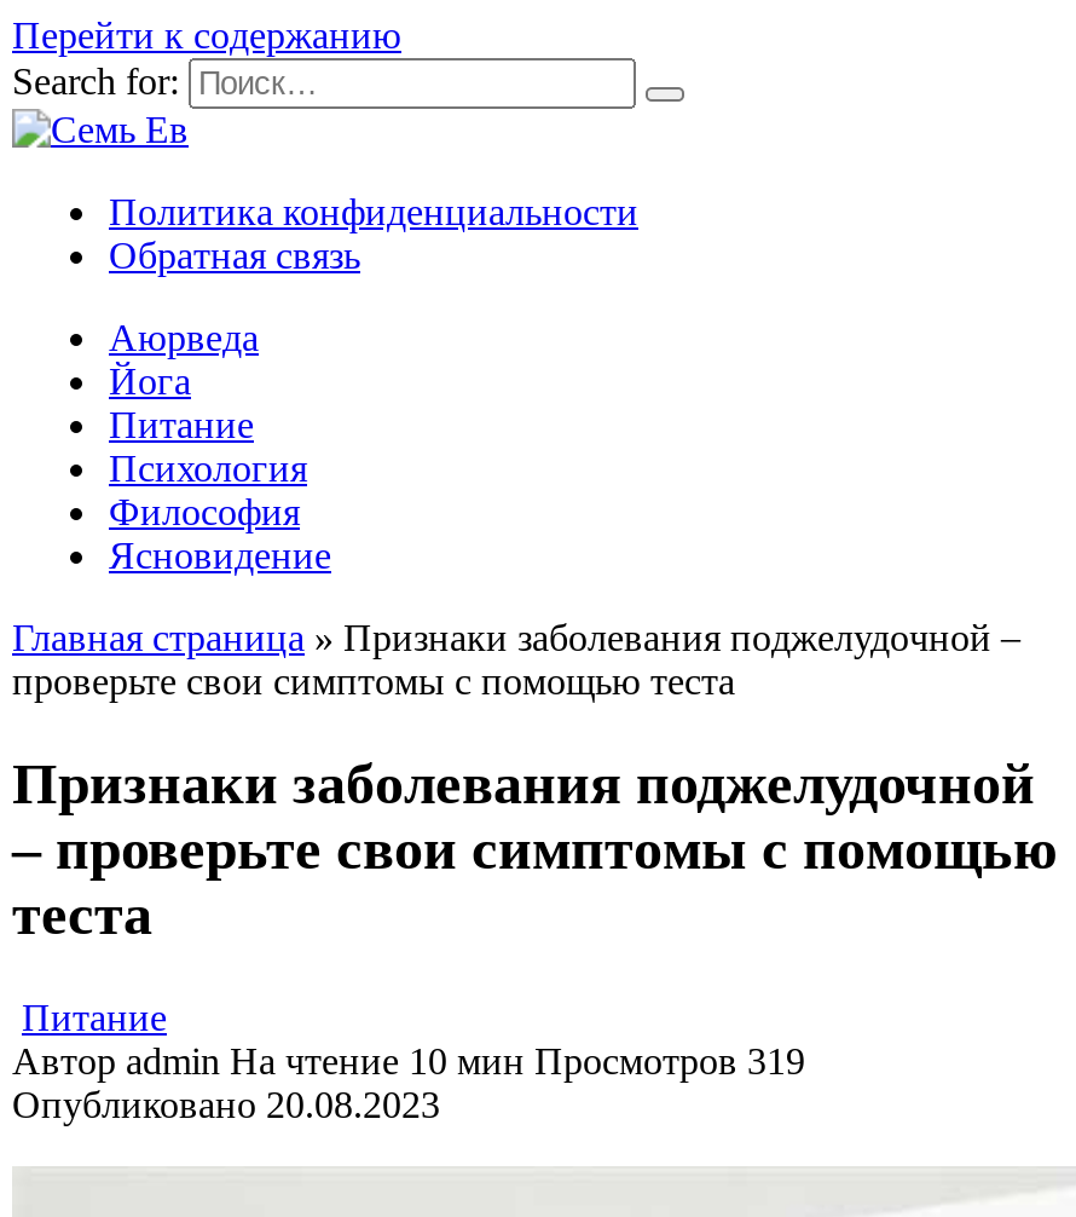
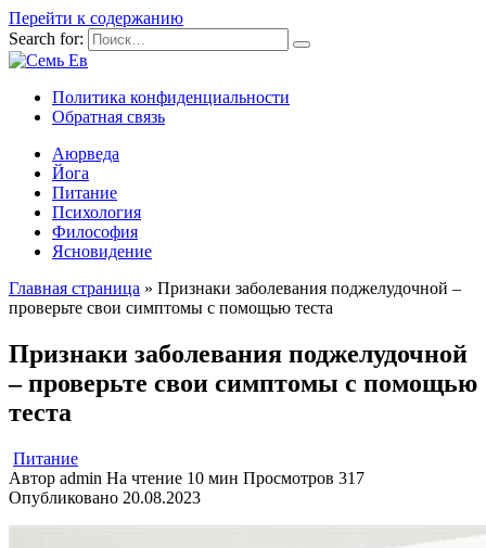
- Автор admin На чтение 10 мин Просмотров 319
+ Автор admin На чтение 10 мин Просмотров 317
